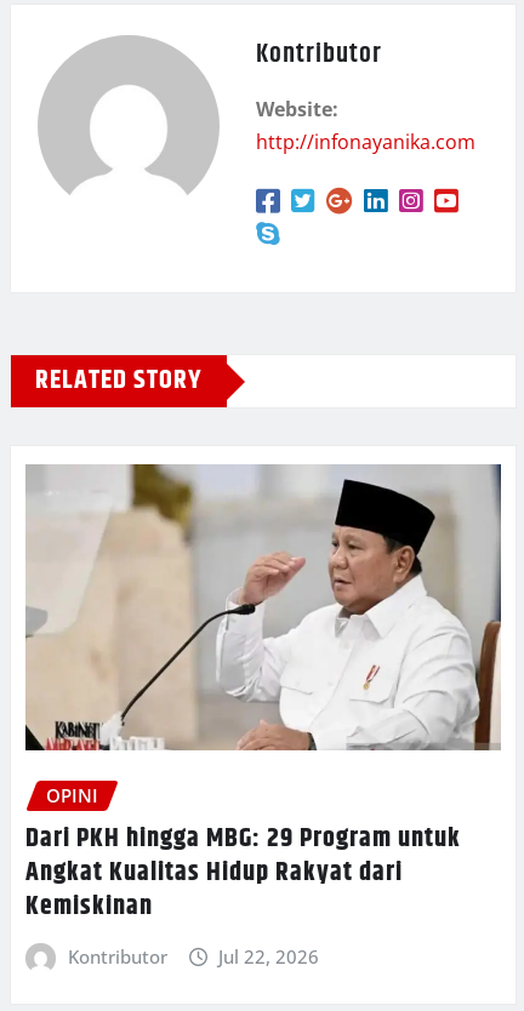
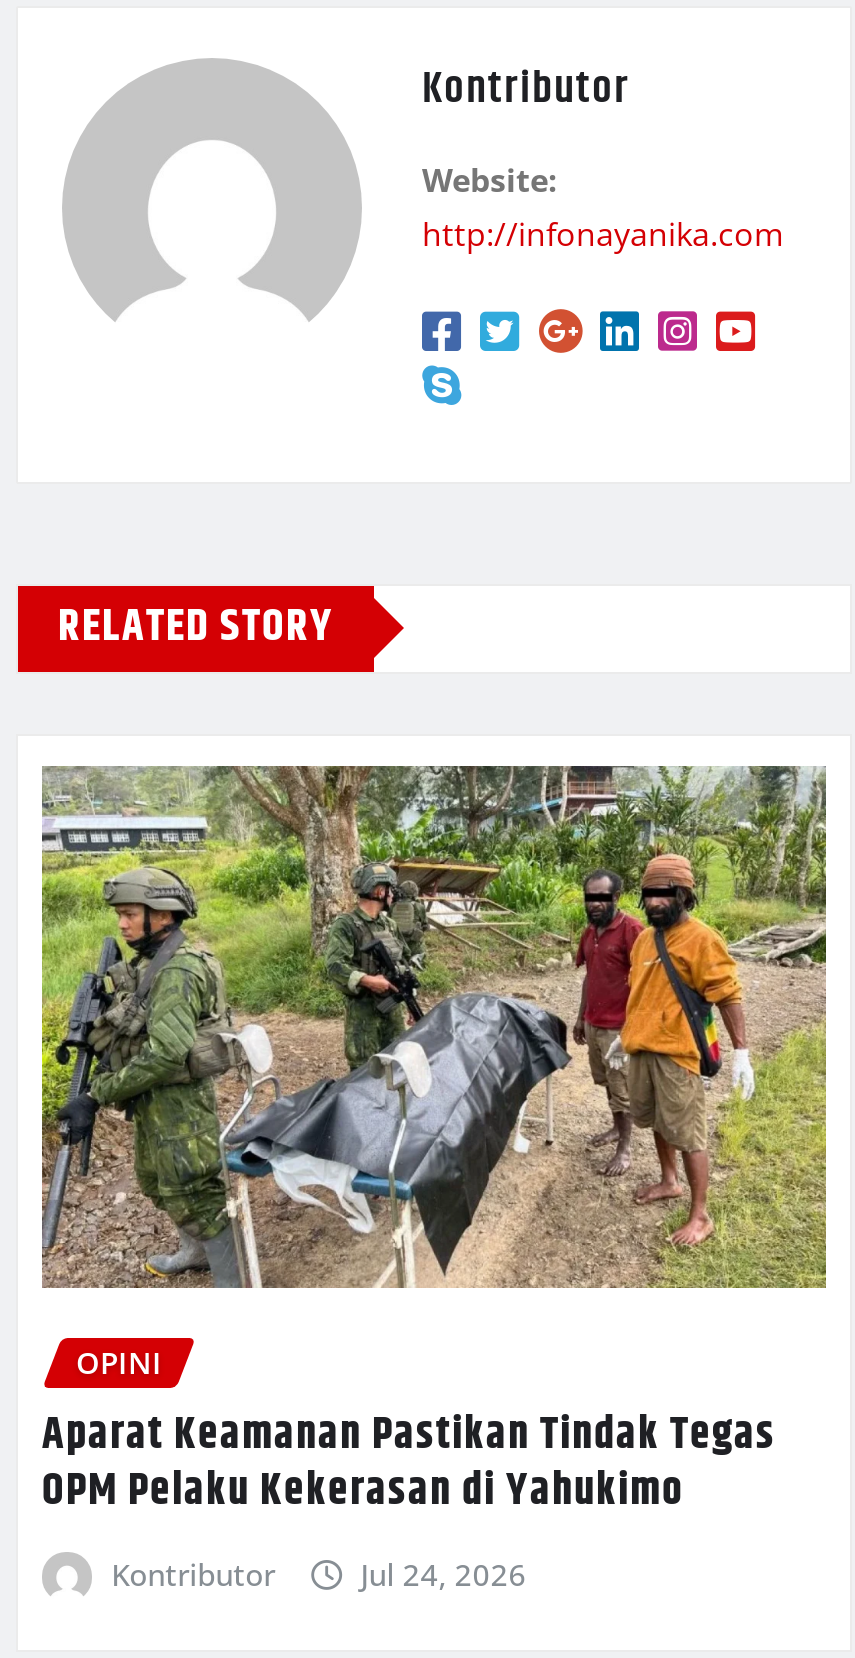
- [image]
+ [image]

moved down: OPINI

- Dari PKH hingga MBG: 29 Program untuk
- Angkat Kualitas Hidup Rakyat dari
- Kemiskinan
+ Aparat Keamanan Pastikan Tindak Tegas
+ OPM Pelaku Kekerasan di Yahukimo

- Jul 22, 2026
+ Jul 24, 2026
